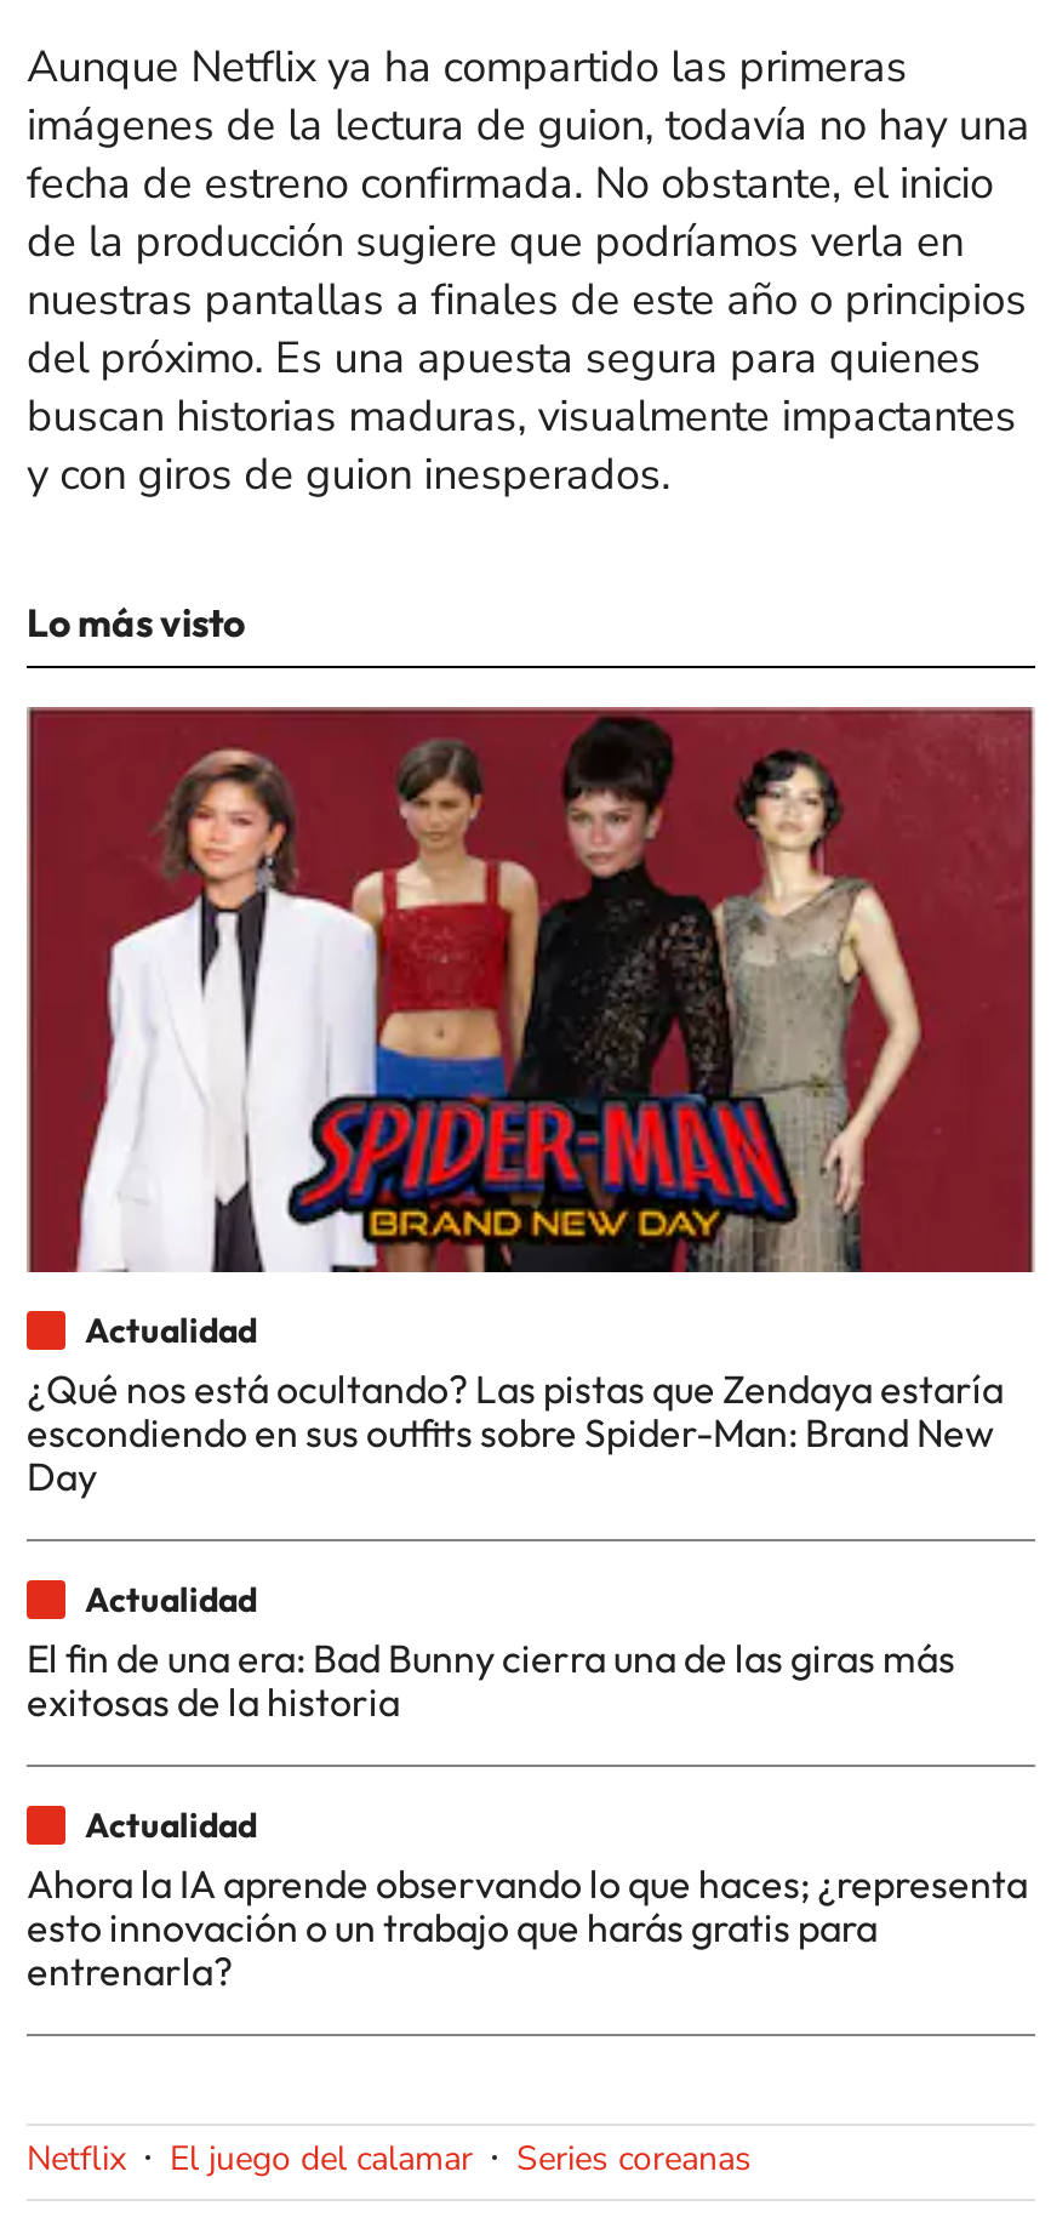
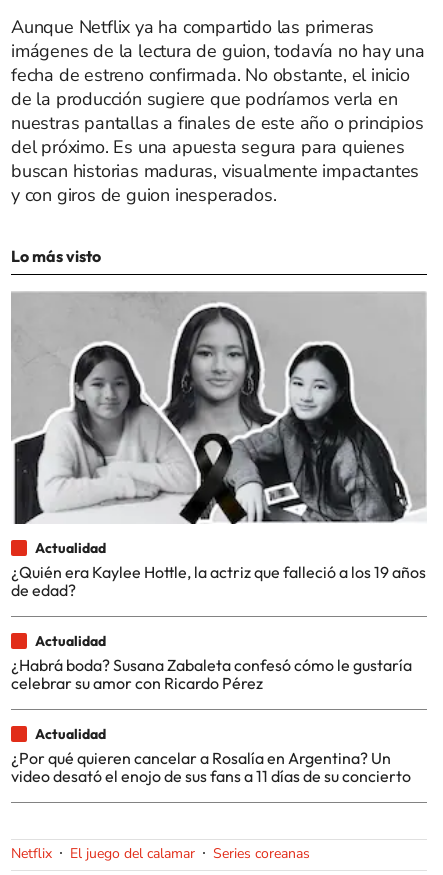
- [image]
- ¿Qué nos está ocultando? Las pistas que Zendaya estaría
- escondiendo en sus outfits sobre Spider-Man: Brand New
- Day
+ [image]
+ ¿Quién era Kaylee Hottle, la actriz que falleció a los 19 años
+ de edad?

- El fin de una era: Bad Bunny cierra una de las giras más
- exitosas de la historia
+ ¿Habrá boda? Susana Zabaleta confesó cómo le gustaría
+ celebrar su amor con Ricardo Pérez

- Ahora la IA aprende observando lo que haces; ¿representa
- esto innovación o un trabajo que harás gratis para
- entrenarla?
+ ¿Por qué quieren cancelar a Rosalía en Argentina? Un
+ video desató el enojo de sus fans a 11 días de su concierto
